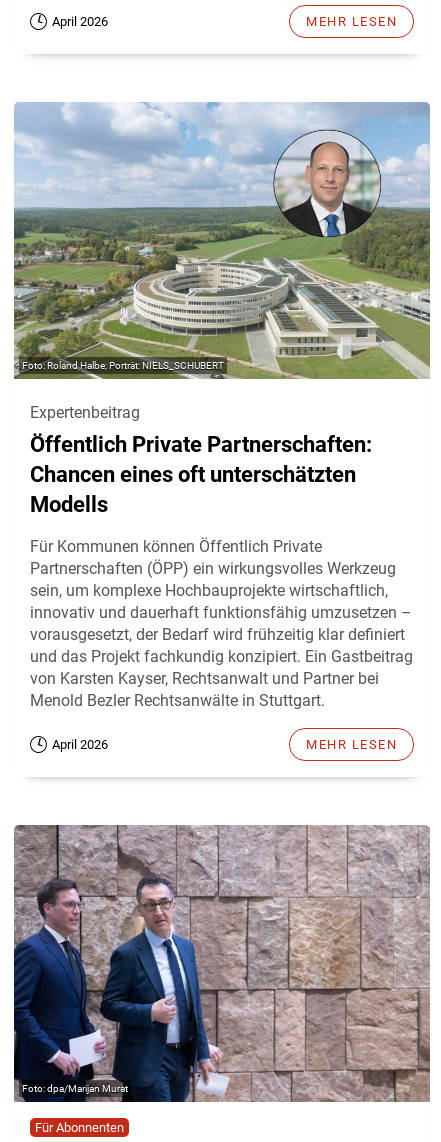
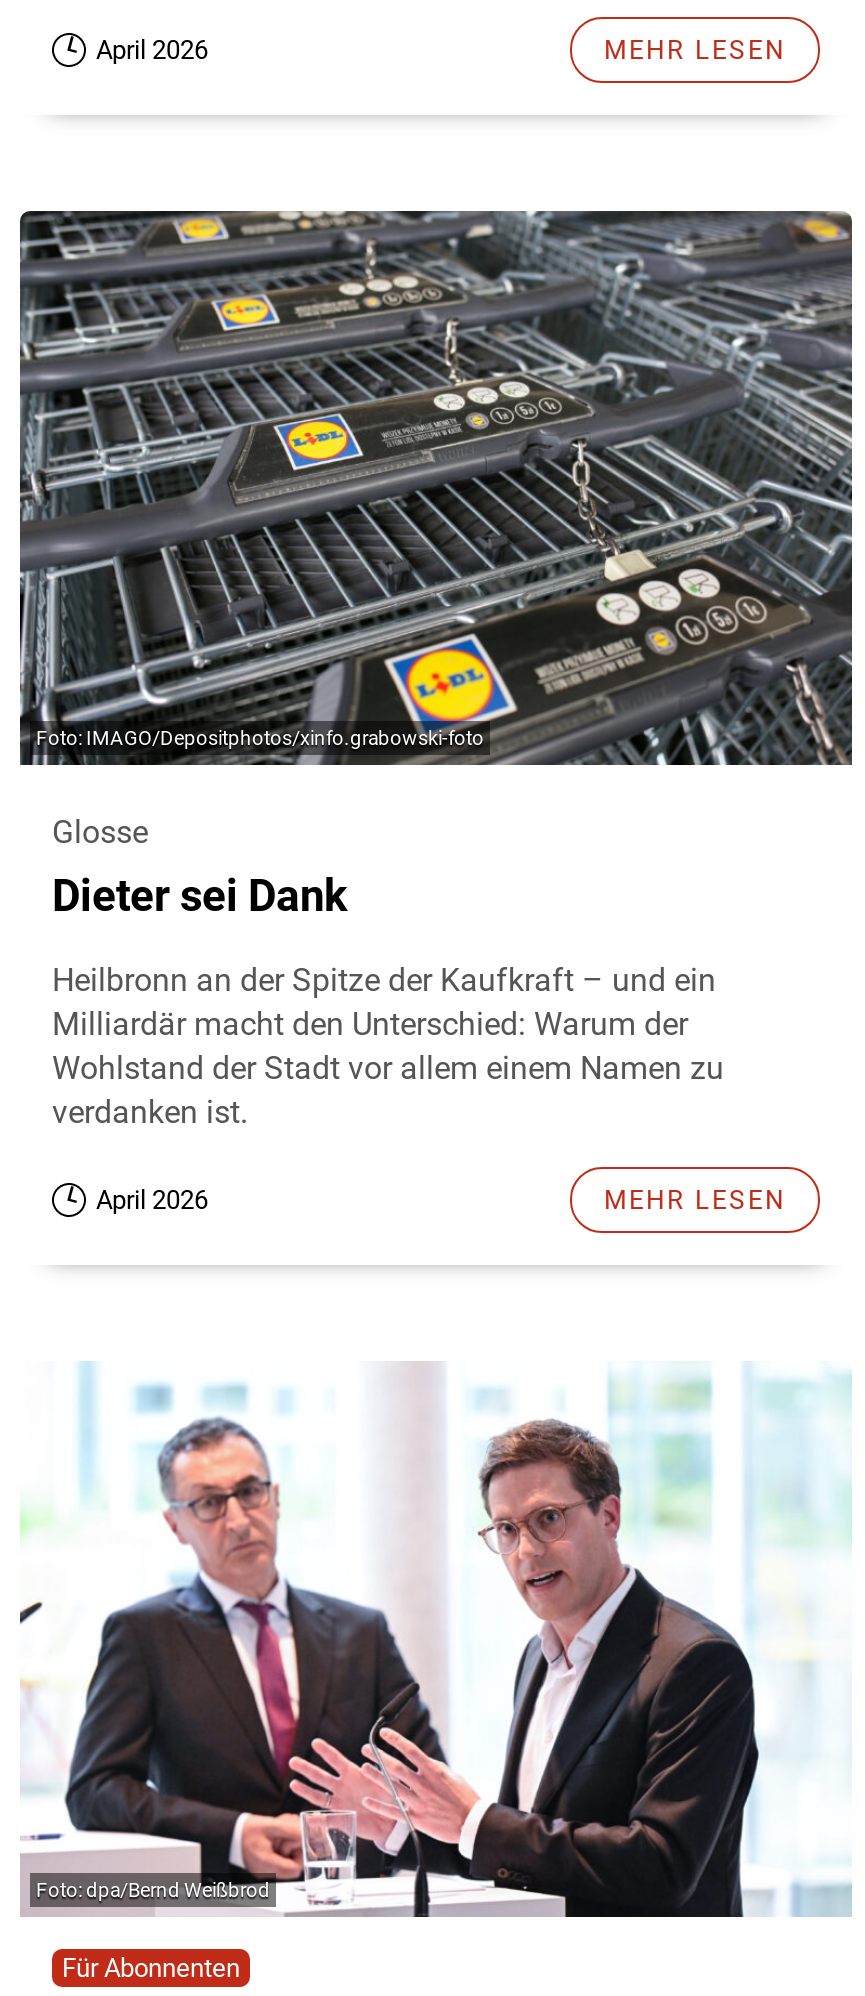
- [image]
- Roland Halbe; Porträt: NIELS_SCHUBERT
+ [image]
+ IMAGO/Depositphotos/xinfo.grabowski-foto

- Expertenbeitrag
- Öffentlich Private Partnerschaften:
- Chancen eines oft unterschätzten
- Modells
+ Glosse
+ Dieter sei Dank

- Für Kommunen können Öffentlich Private
- Partnerschaften (ÖPP) ein wirkungsvolles Werkzeug
- sein, um komplexe Hochbauprojekte wirtschaftlich,
- innovativ und dauerhaft funktionsfähig umzusetzen –
- vorausgesetzt, der Bedarf wird frühzeitig klar definiert
- und das Projekt fachkundig konzipiert. Ein Gastbeitrag
- von Karsten Kayser, Rechtsanwalt und Partner bei
- Menold Bezler Rechtsanwälte in Stuttgart.
+ Heilbronn an der Spitze der Kaufkraft – und ein
+ Milliardär macht den Unterschied: Warum der
+ Wohlstand der Stadt vor allem einem Namen zu
+ verdanken ist.

- [image]
- dpa/Marijan Murat
+ [image]
+ dpa/Bernd Weißbrod
